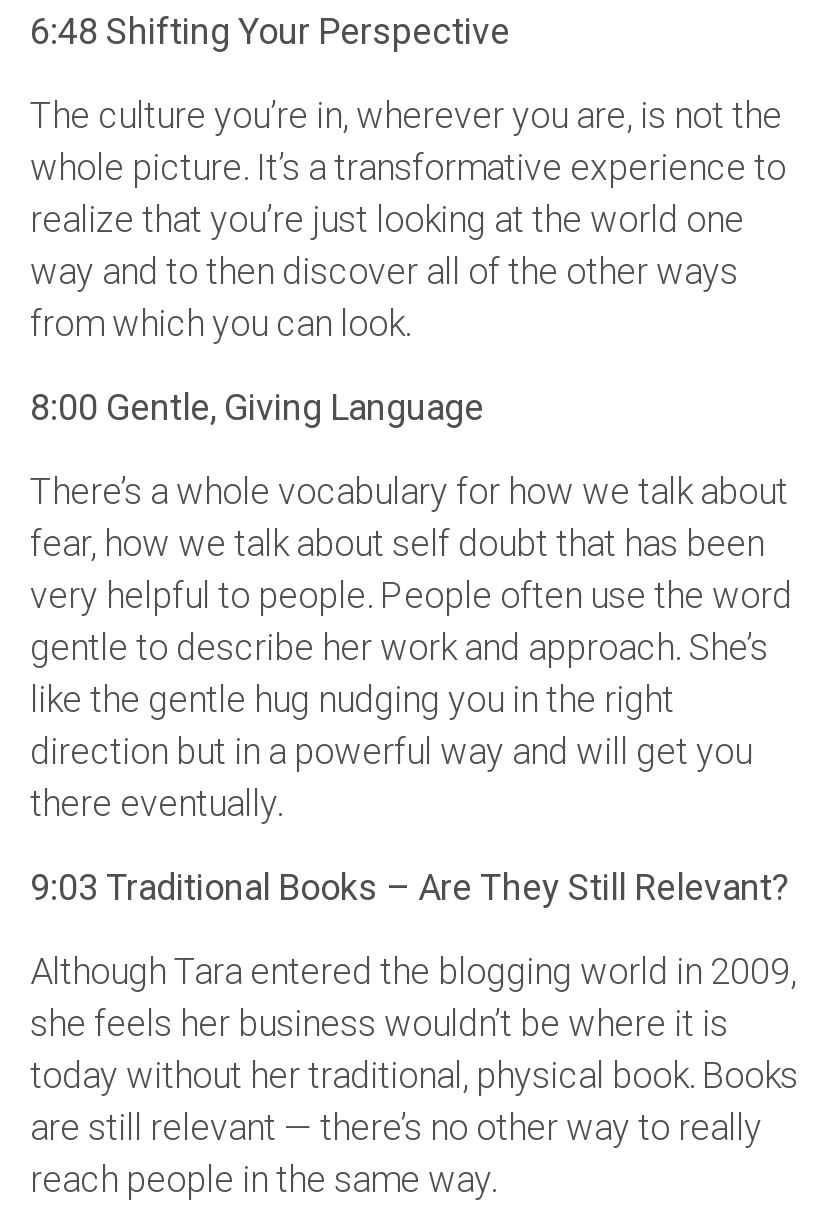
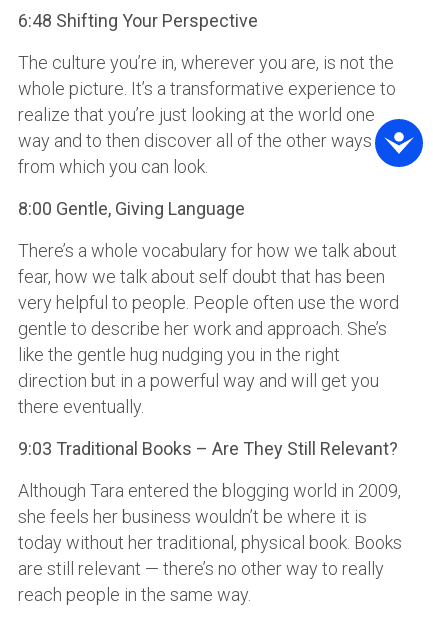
+ [image]
